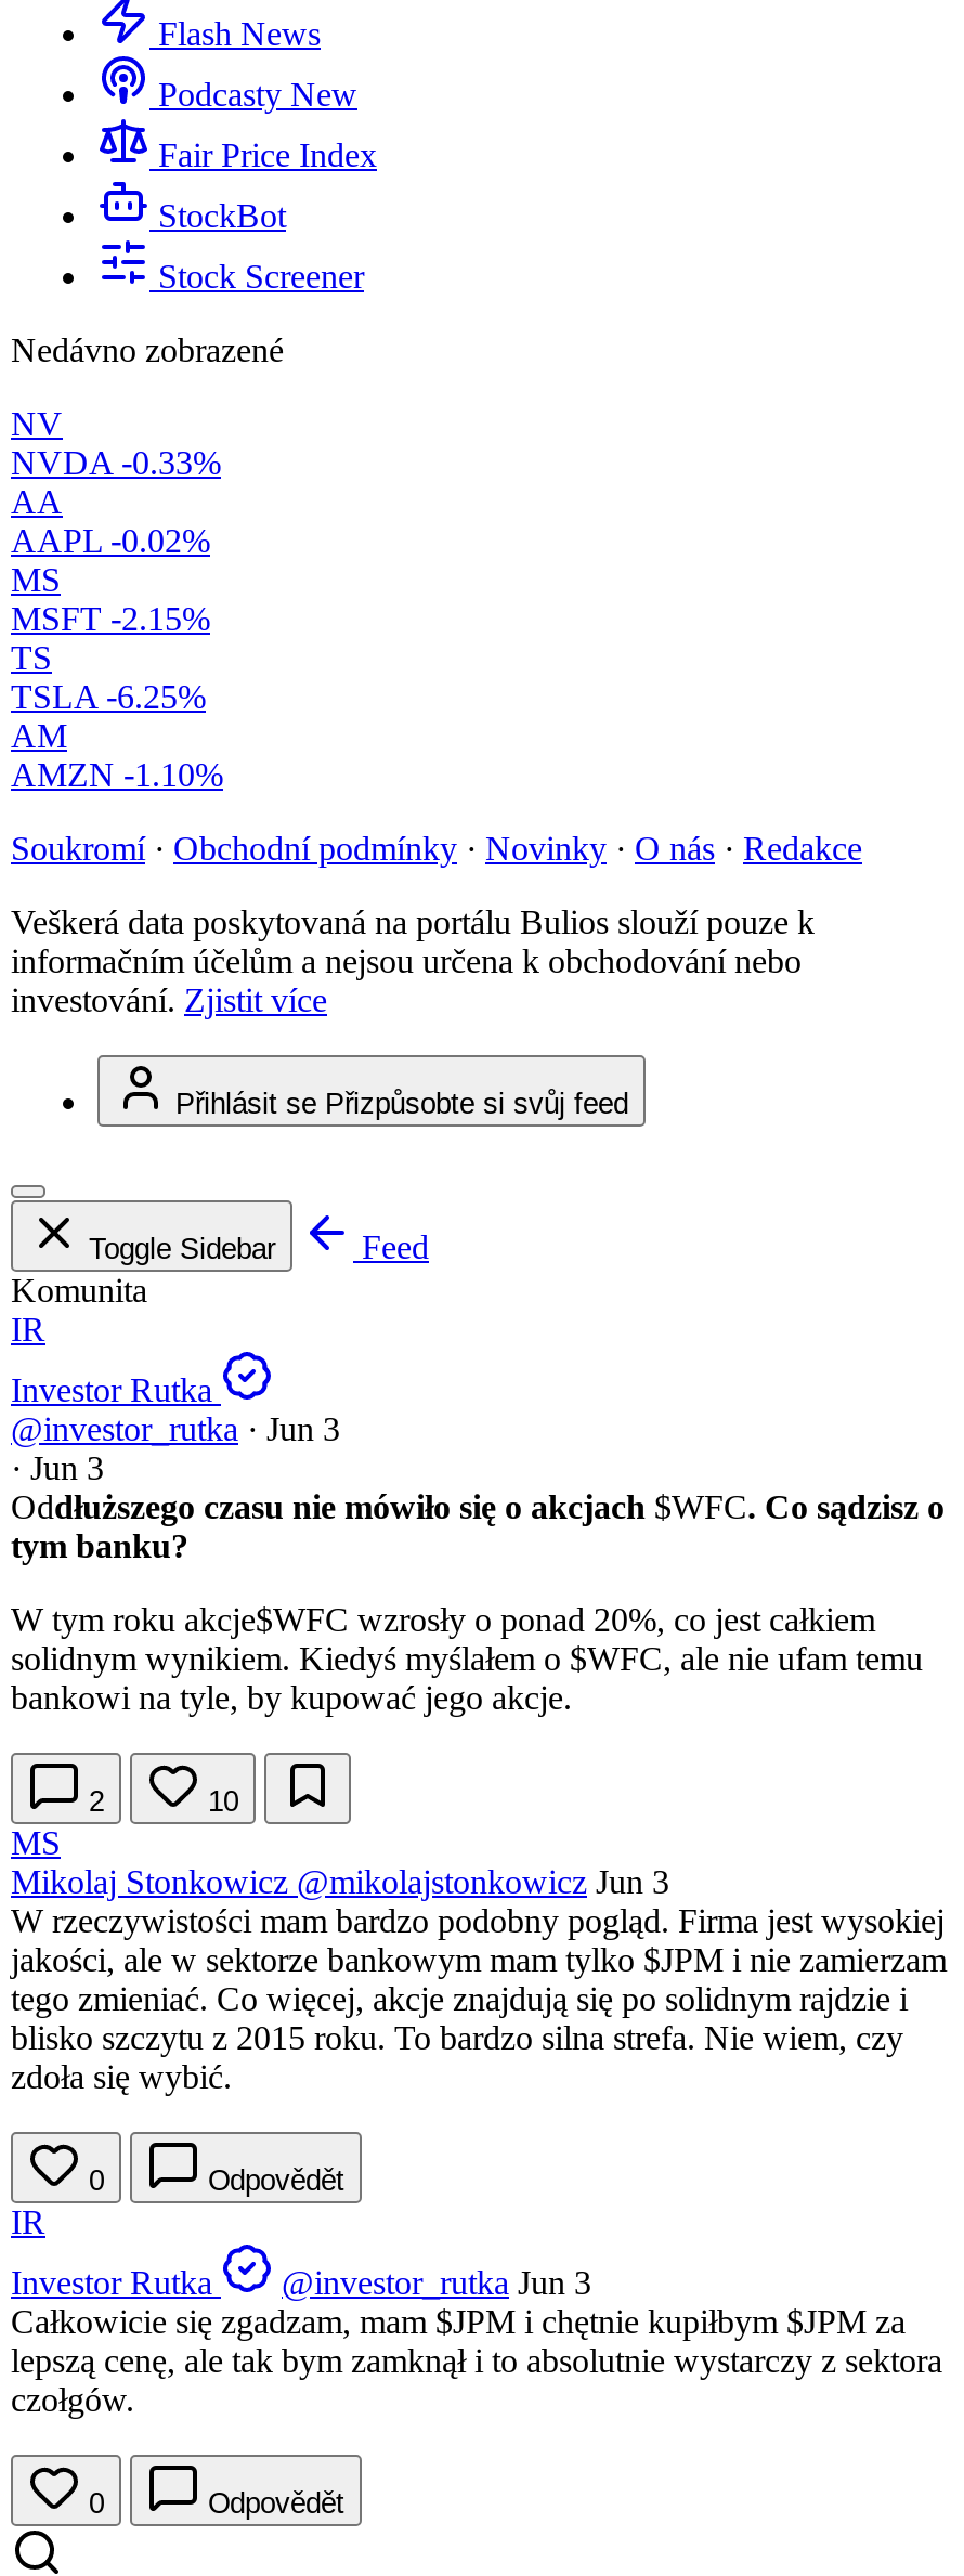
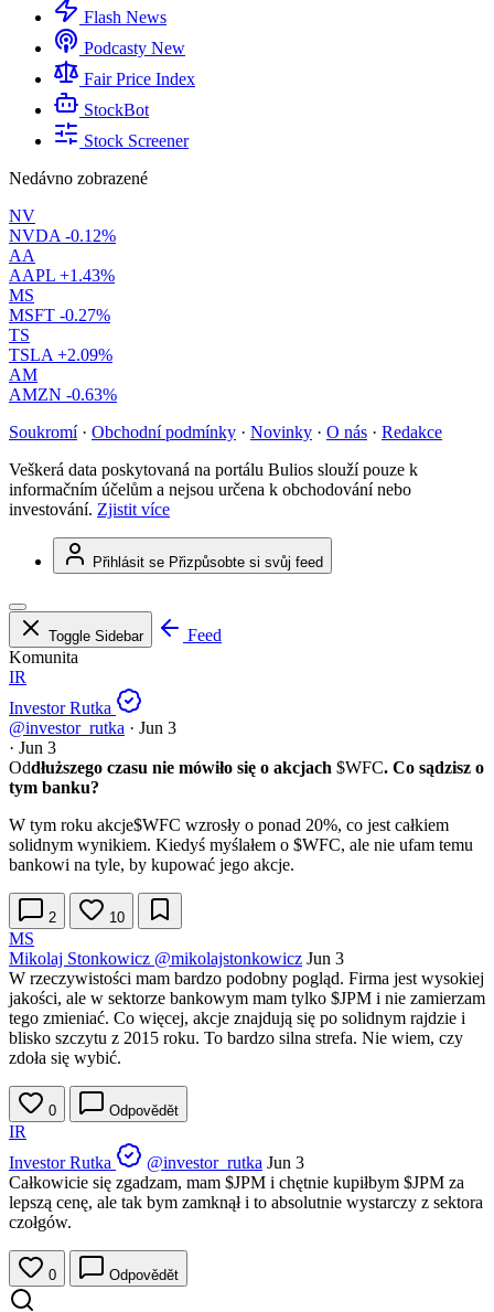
- NVDA -0.33%
+ NVDA -0.12%

- AAPL -0.02%
+ AAPL +1.43%

- MSFT -2.15%
+ MSFT -0.27%

- TSLA -6.25%
+ TSLA +2.09%

- AMZN -1.10%
+ AMZN -0.63%
